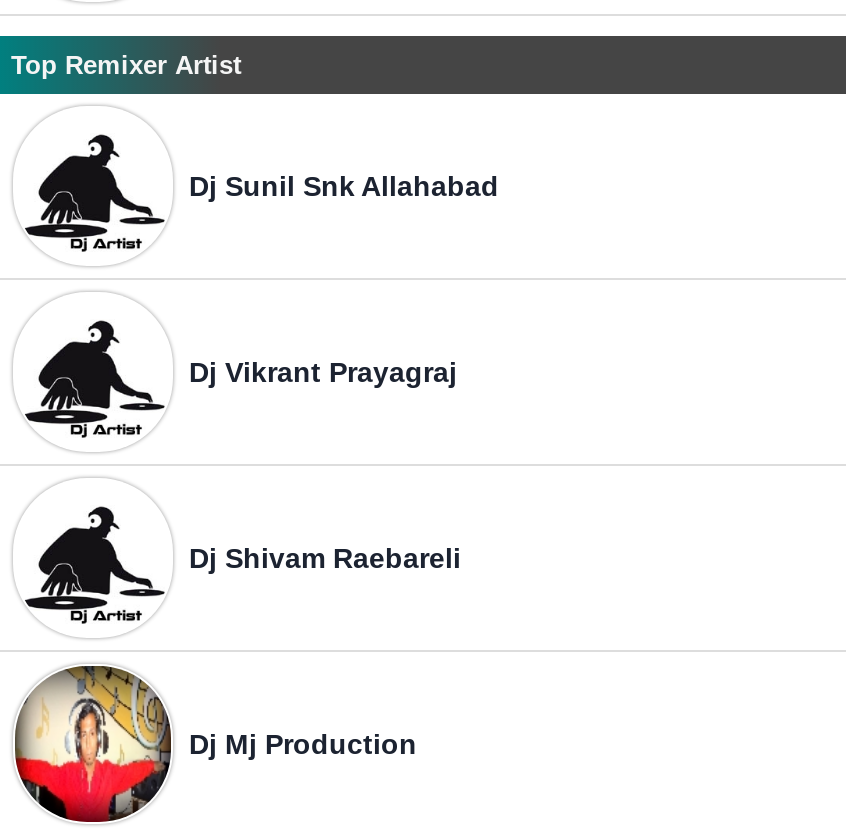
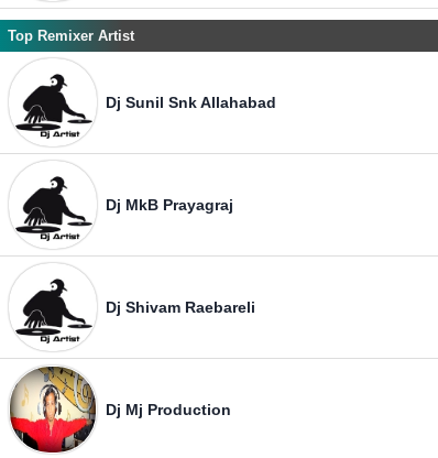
- Dj Vikrant Prayagraj
+ Dj MkB Prayagraj
